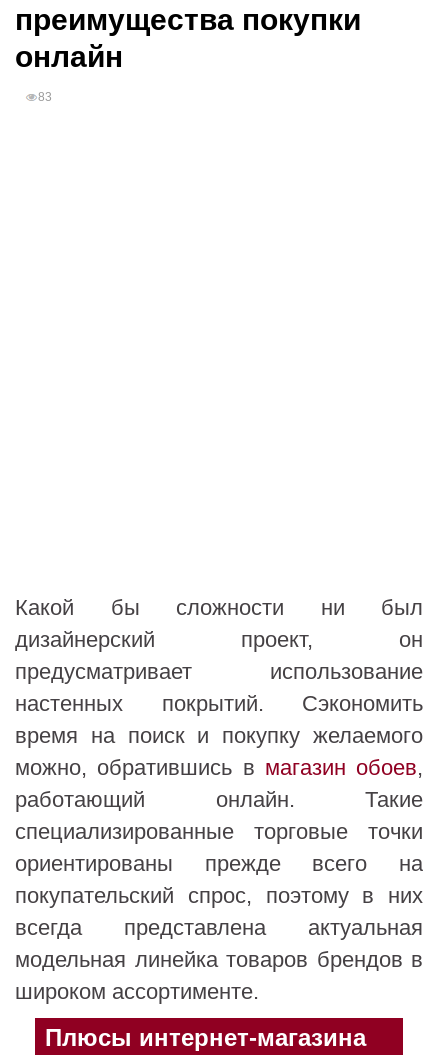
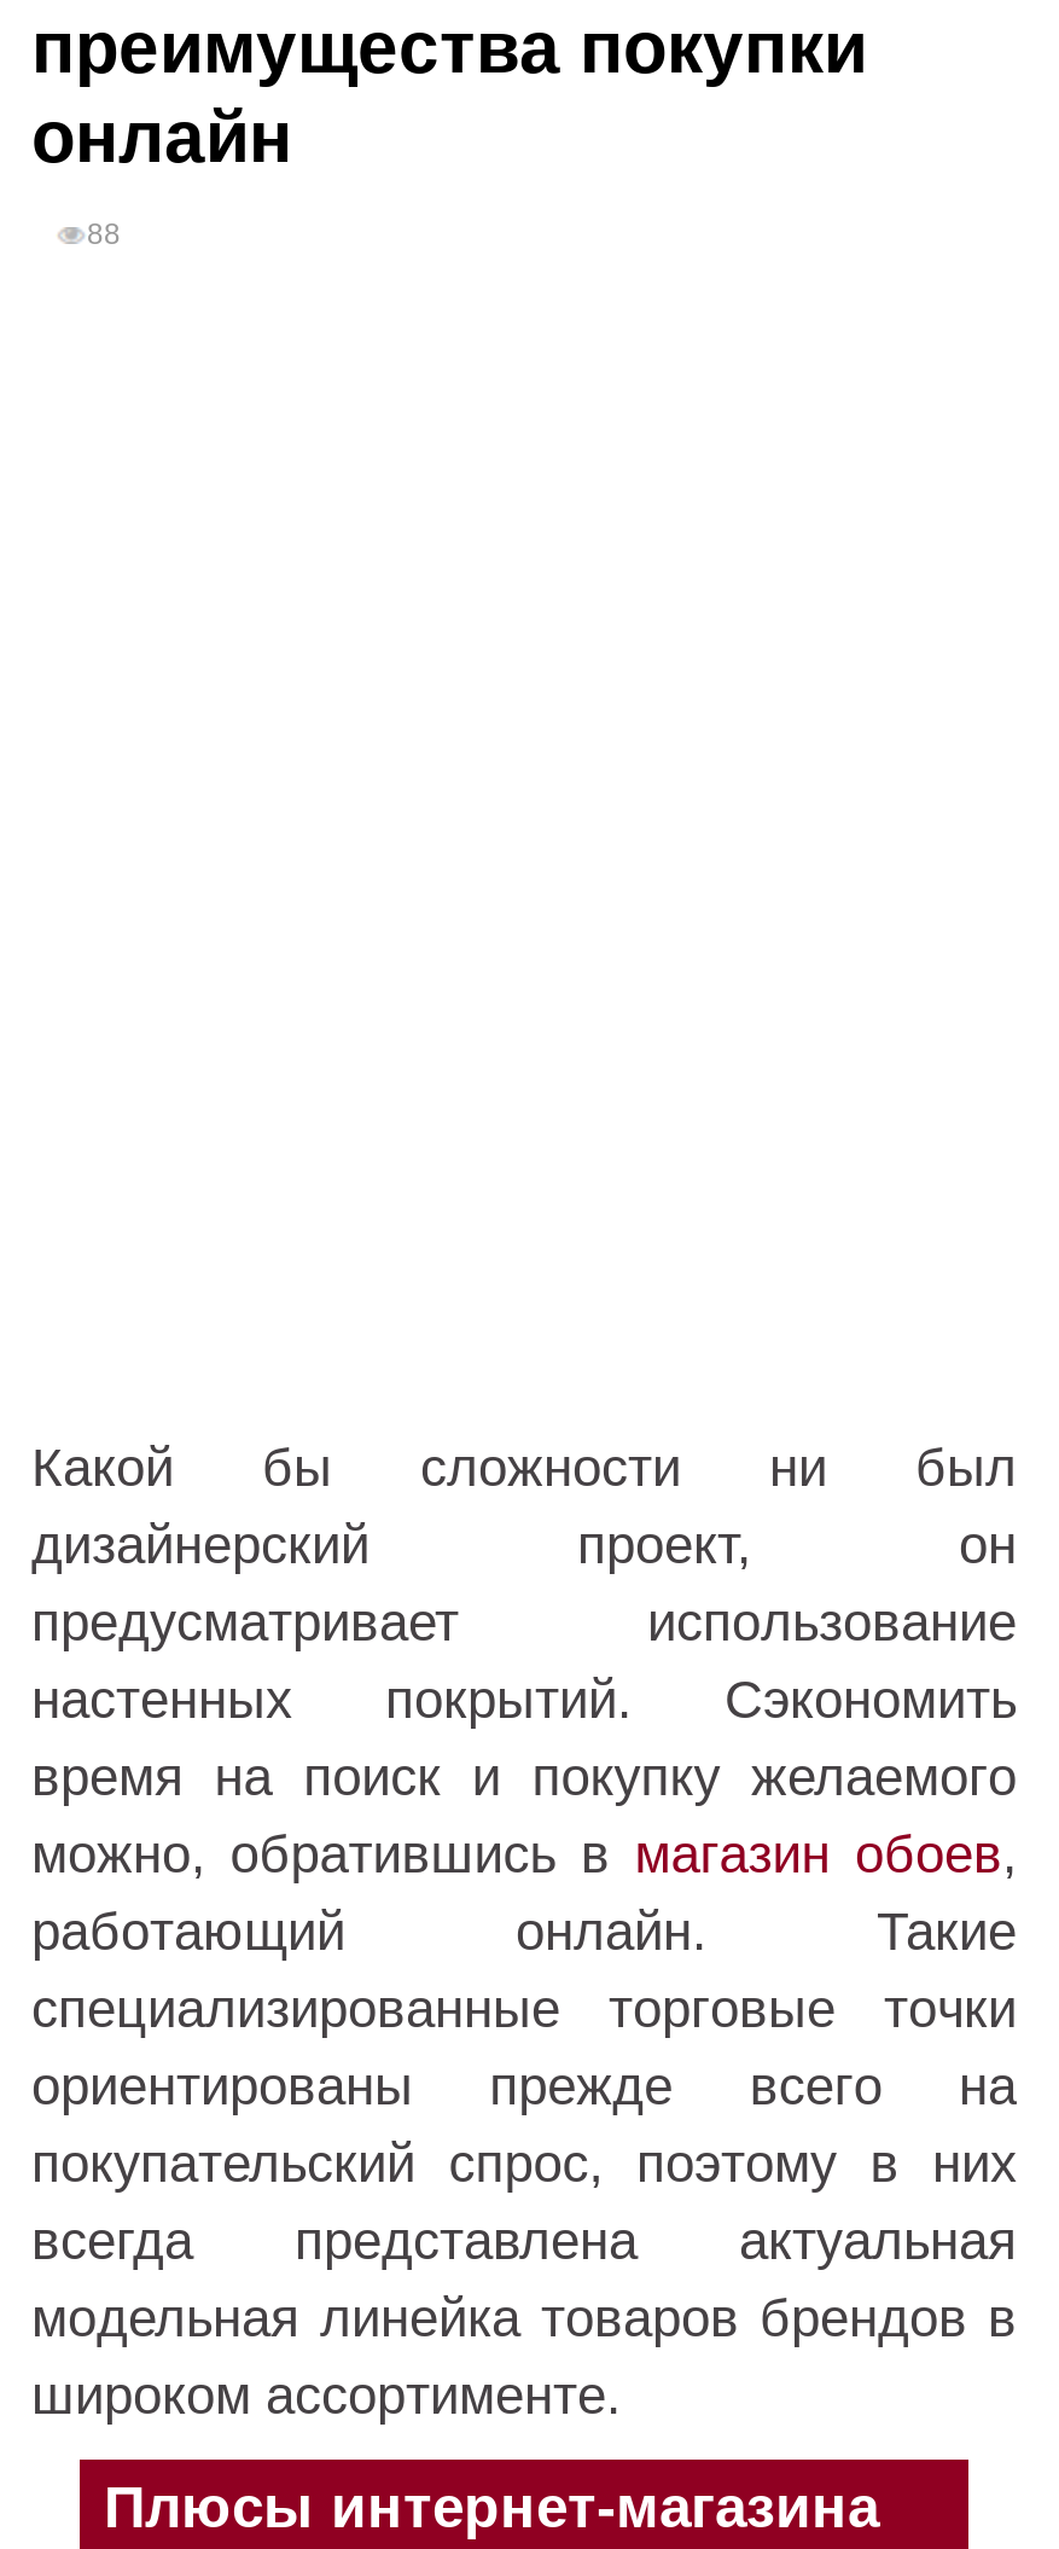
- 83
+ 88
